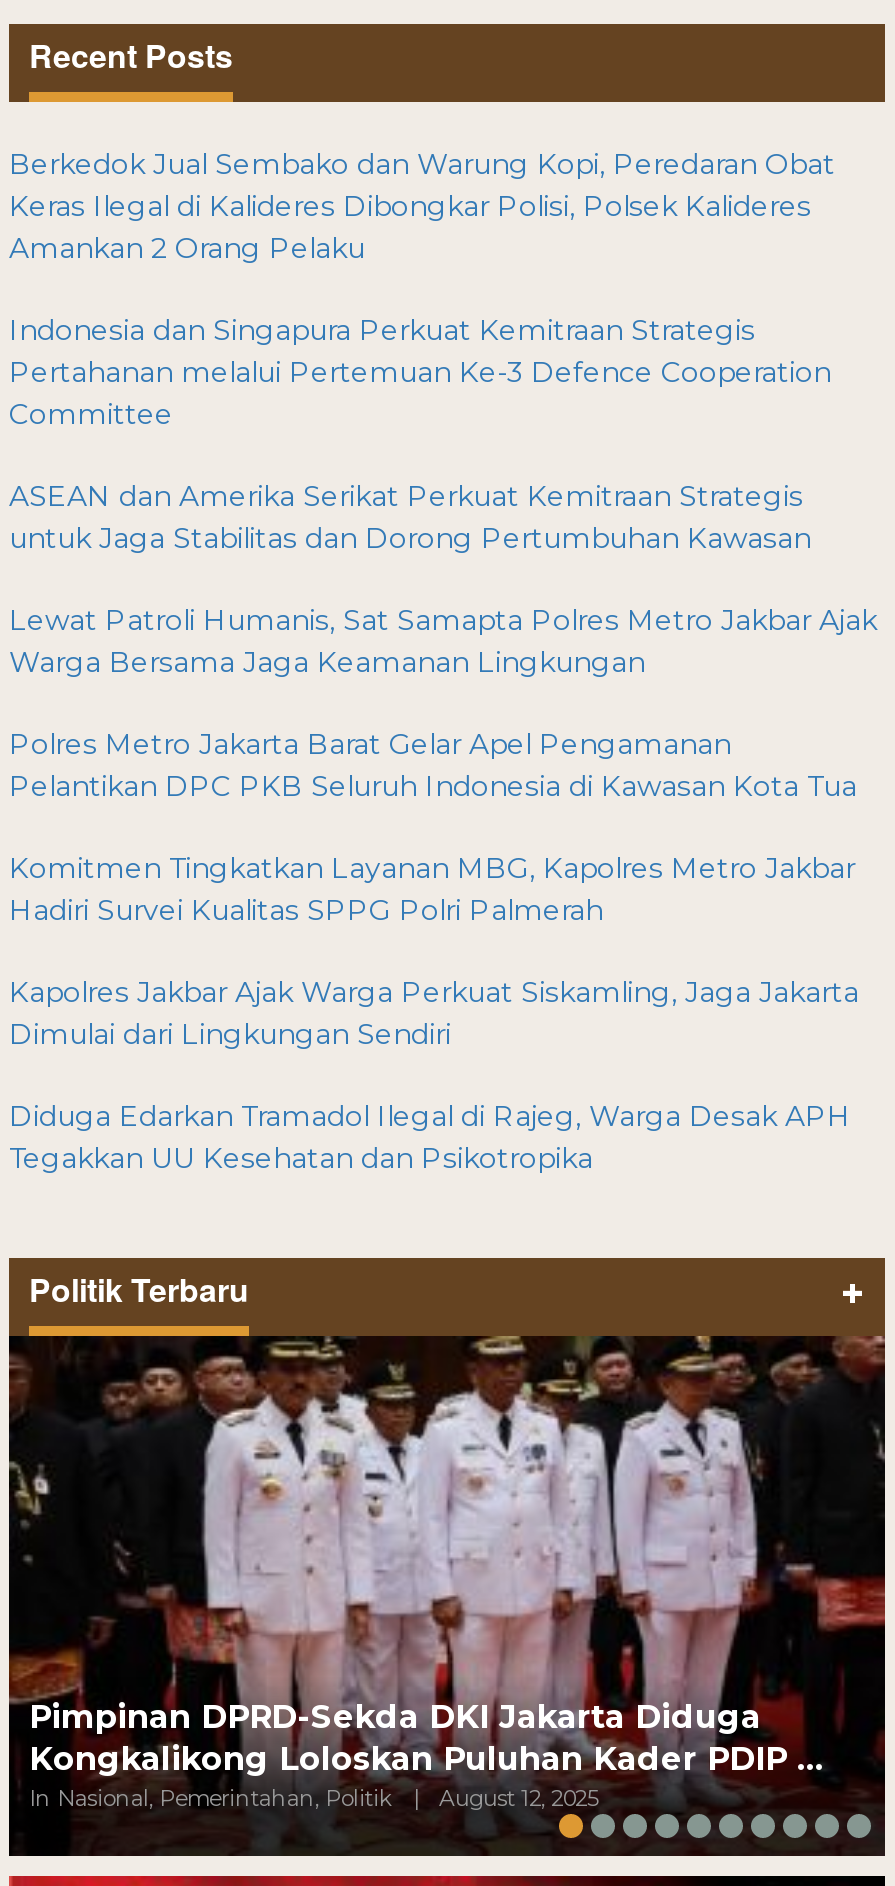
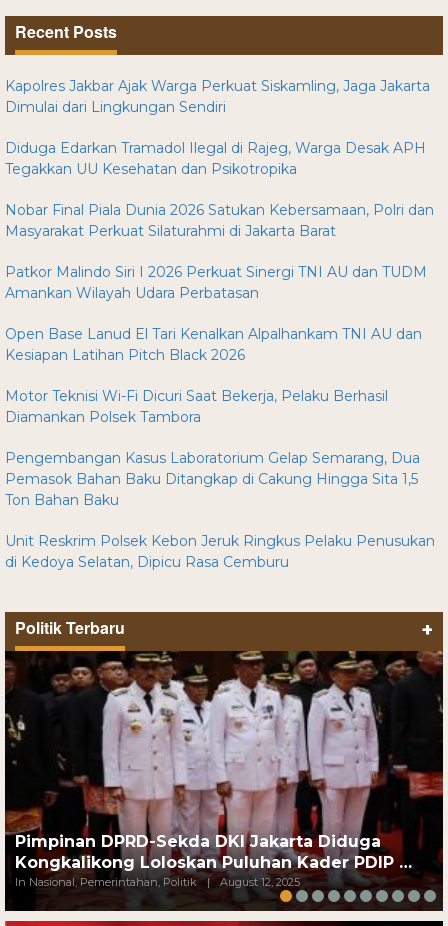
- Berkedok Jual Sembako dan Warung Kopi, Peredaran Obat
- Keras Ilegal di Kalideres Dibongkar Polisi, Polsek Kalideres
- Amankan 2 Orang Pelaku
- Indonesia dan Singapura Perkuat Kemitraan Strategis
- Pertahanan melalui Pertemuan Ke-3 Defence Cooperation
- Committee
- ASEAN dan Amerika Serikat Perkuat Kemitraan Strategis
- untuk Jaga Stabilitas dan Dorong Pertumbuhan Kawasan
- Lewat Patroli Humanis, Sat Samapta Polres Metro Jakbar Ajak
- Warga Bersama Jaga Keamanan Lingkungan
- Polres Metro Jakarta Barat Gelar Apel Pengamanan
- Pelantikan DPC PKB Seluruh Indonesia di Kawasan Kota Tua
- Komitmen Tingkatkan Layanan MBG, Kapolres Metro Jakbar
- Hadiri Survei Kualitas SPPG Polri Palmerah

moved up: Kapolres Jakbar Ajak Warga Perkuat Siskamling, Jaga Jakarta | Dimulai dari Lingkungan Sendiri | Diduga Edarkan Tramadol Ilegal di Rajeg, Warga Desak APH | Tegakkan UU Kesehatan dan Psikotropika

+ Nobar Final Piala Dunia 2026 Satukan Kebersamaan, Polri dan
+ Masyarakat Perkuat Silaturahmi di Jakarta Barat
+ Patkor Malindo Siri I 2026 Perkuat Sinergi TNI AU dan TUDM
+ Amankan Wilayah Udara Perbatasan
+ Open Base Lanud El Tari Kenalkan Alpalhankam TNI AU dan
+ Kesiapan Latihan Pitch Black 2026
+ Motor Teknisi Wi-Fi Dicuri Saat Bekerja, Pelaku Berhasil
+ Diamankan Polsek Tambora
+ Pengembangan Kasus Laboratorium Gelap Semarang, Dua
+ Pemasok Bahan Baku Ditangkap di Cakung Hingga Sita 1,5
+ Ton Bahan Baku
+ Unit Reskrim Polsek Kebon Jeruk Ringkus Pelaku Penusukan
+ di Kedoya Selatan, Dipicu Rasa Cemburu
